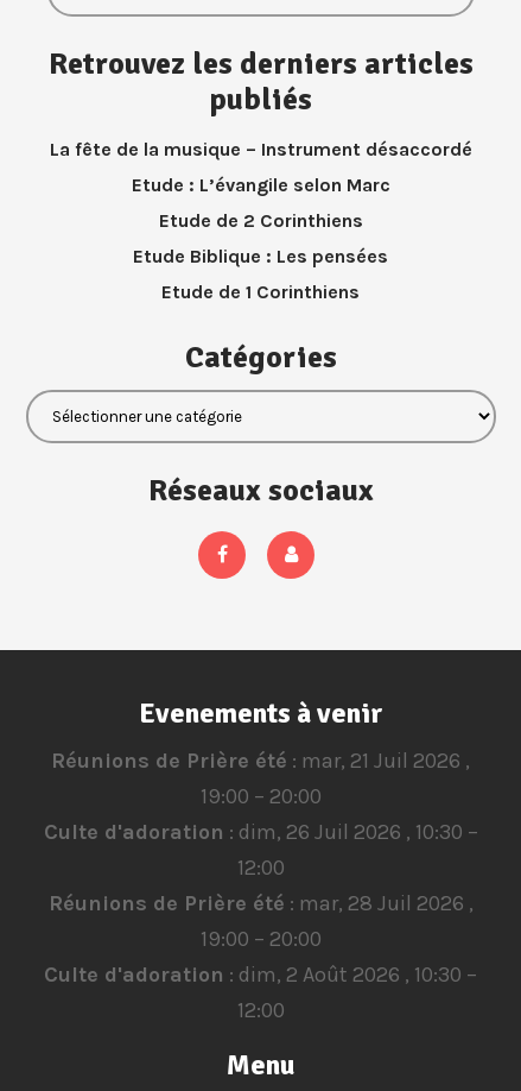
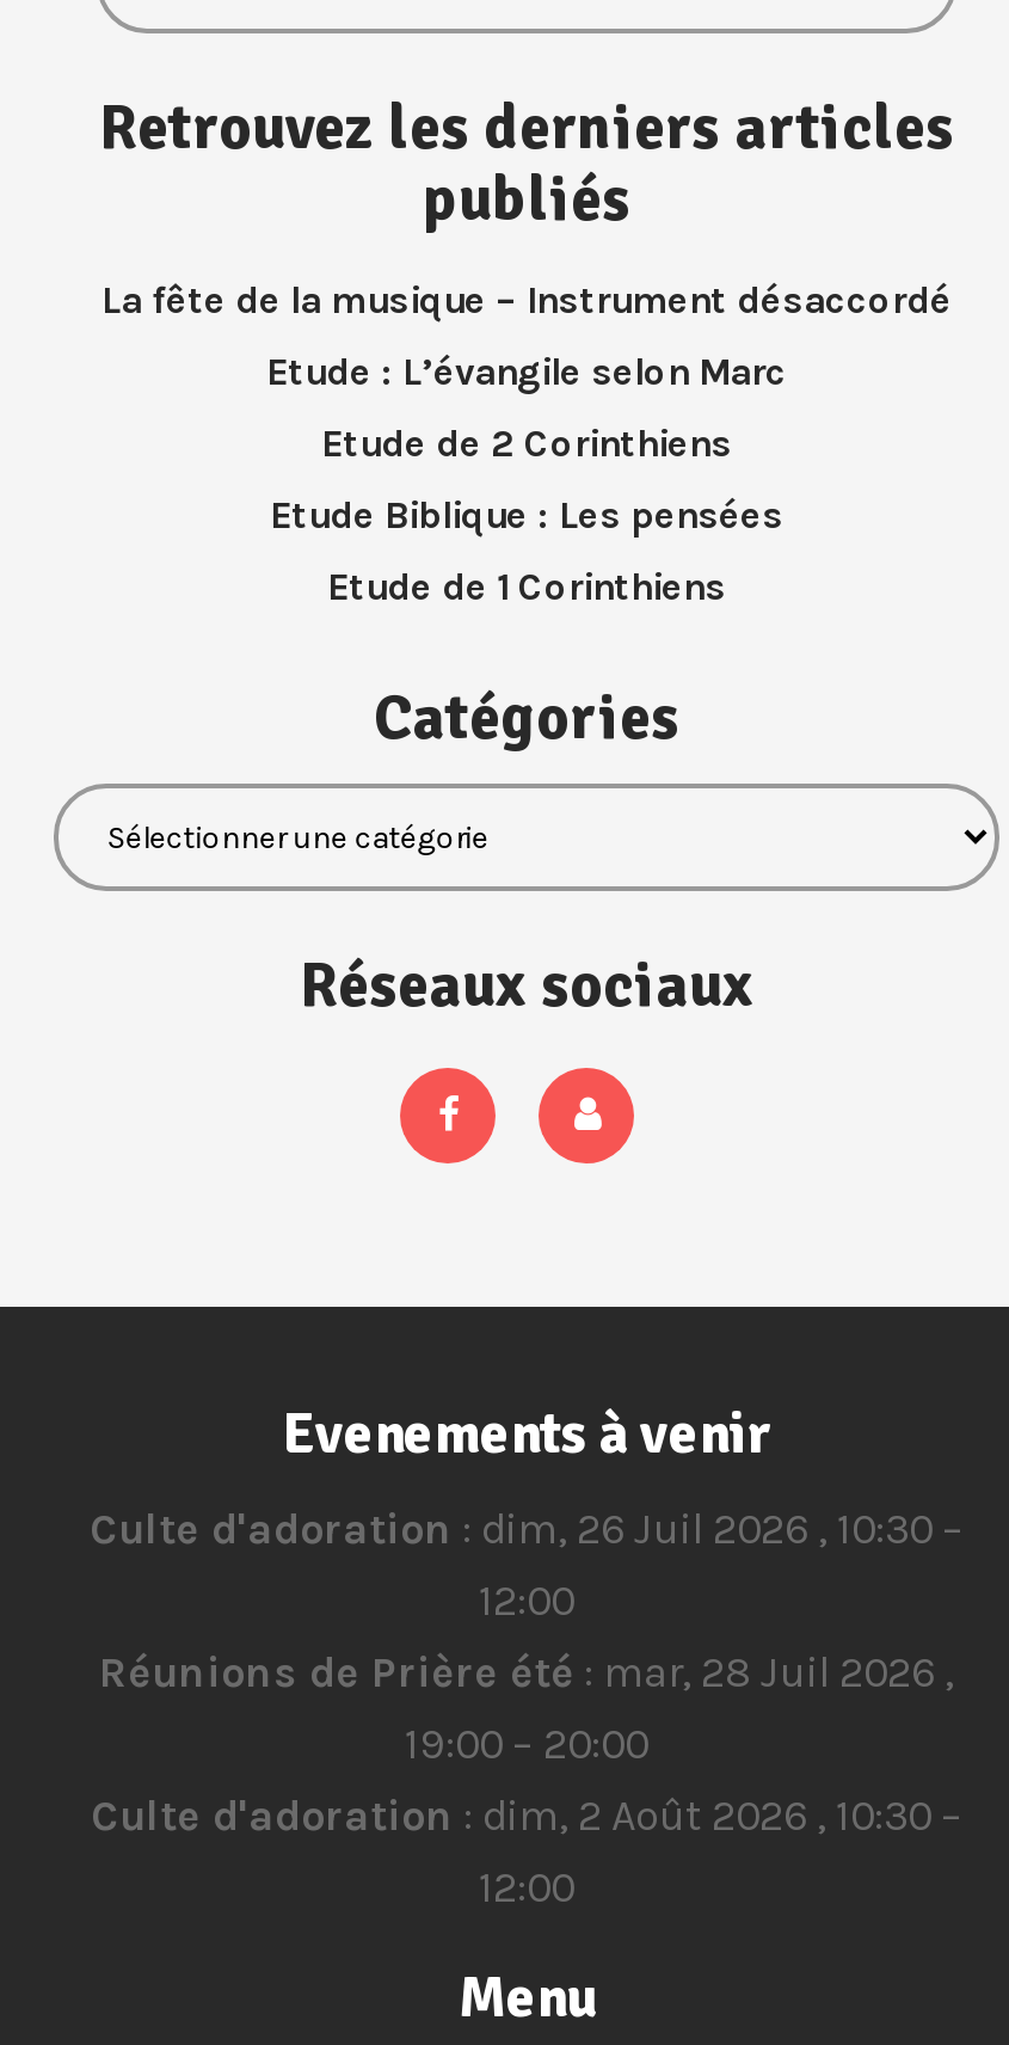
- Réunions de Prière été: mar, 21 Juil 2026,
- 19:00 – 20:00
